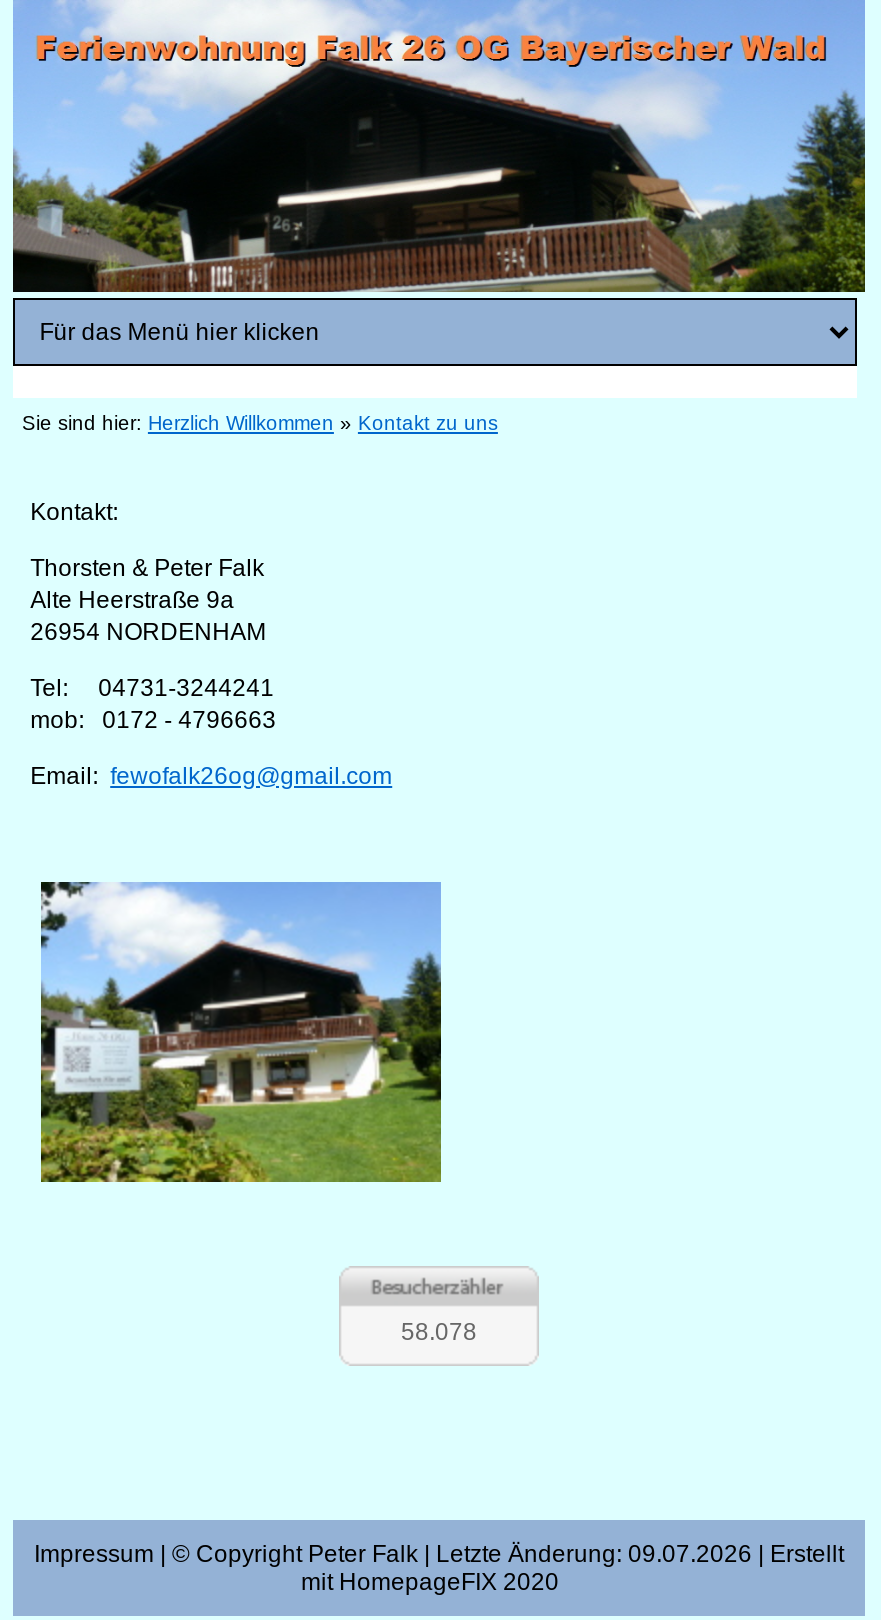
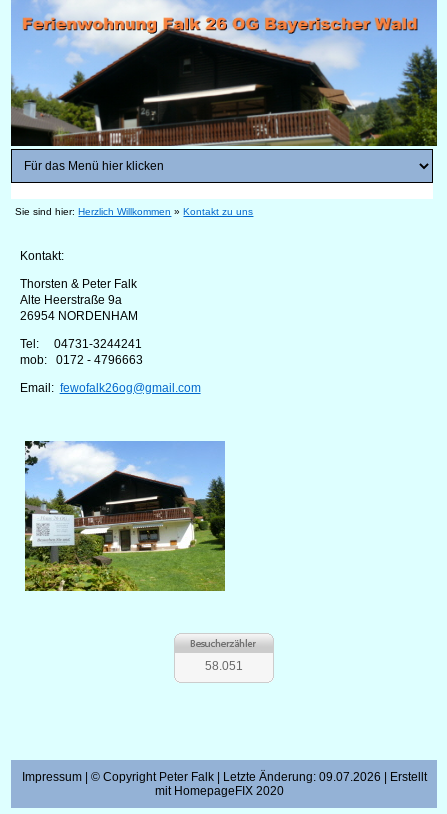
- 58.078
+ 58.051
